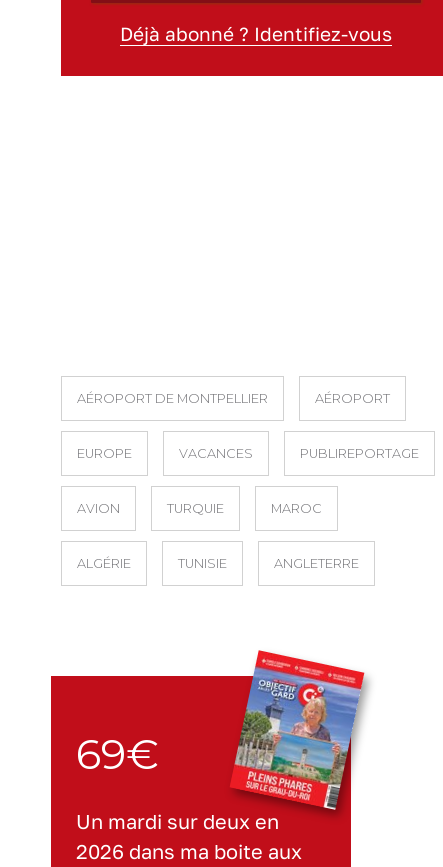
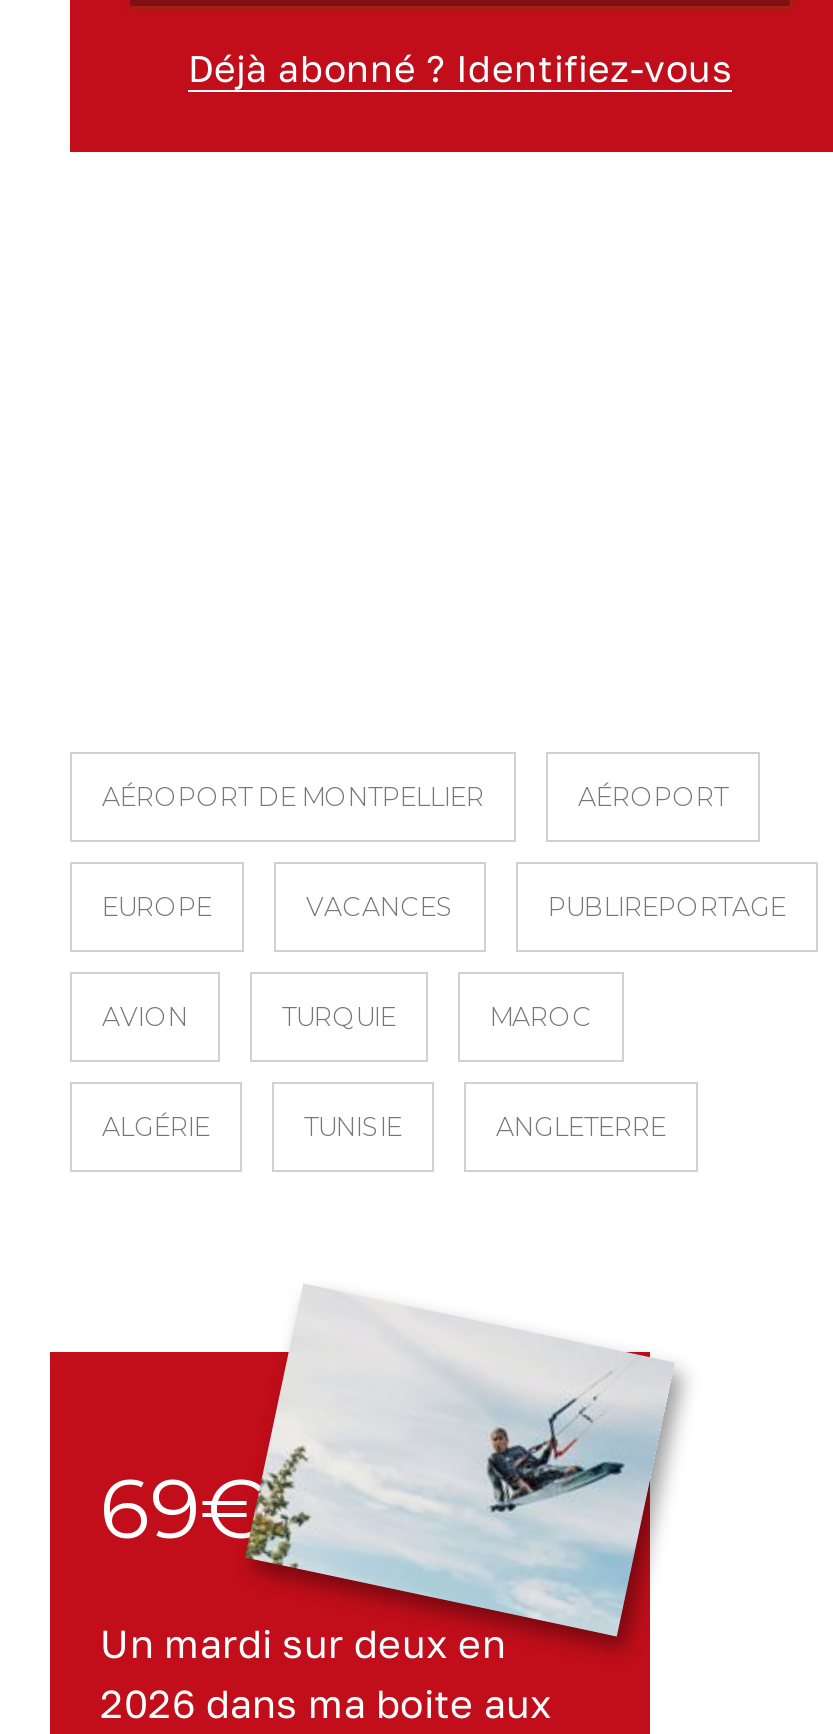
- [image]
+ [image]
